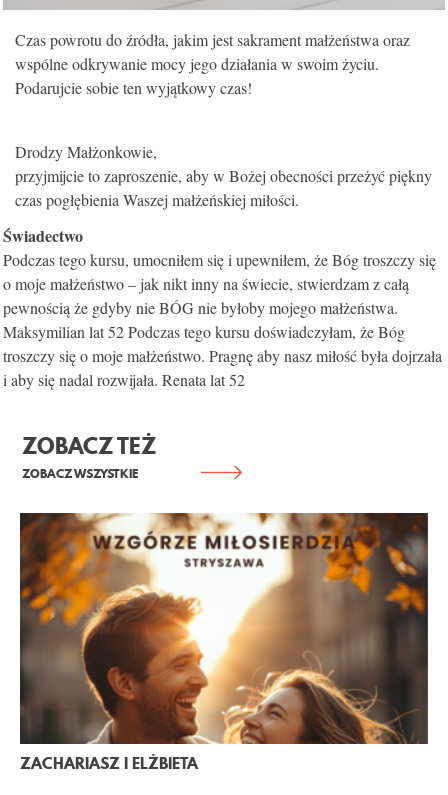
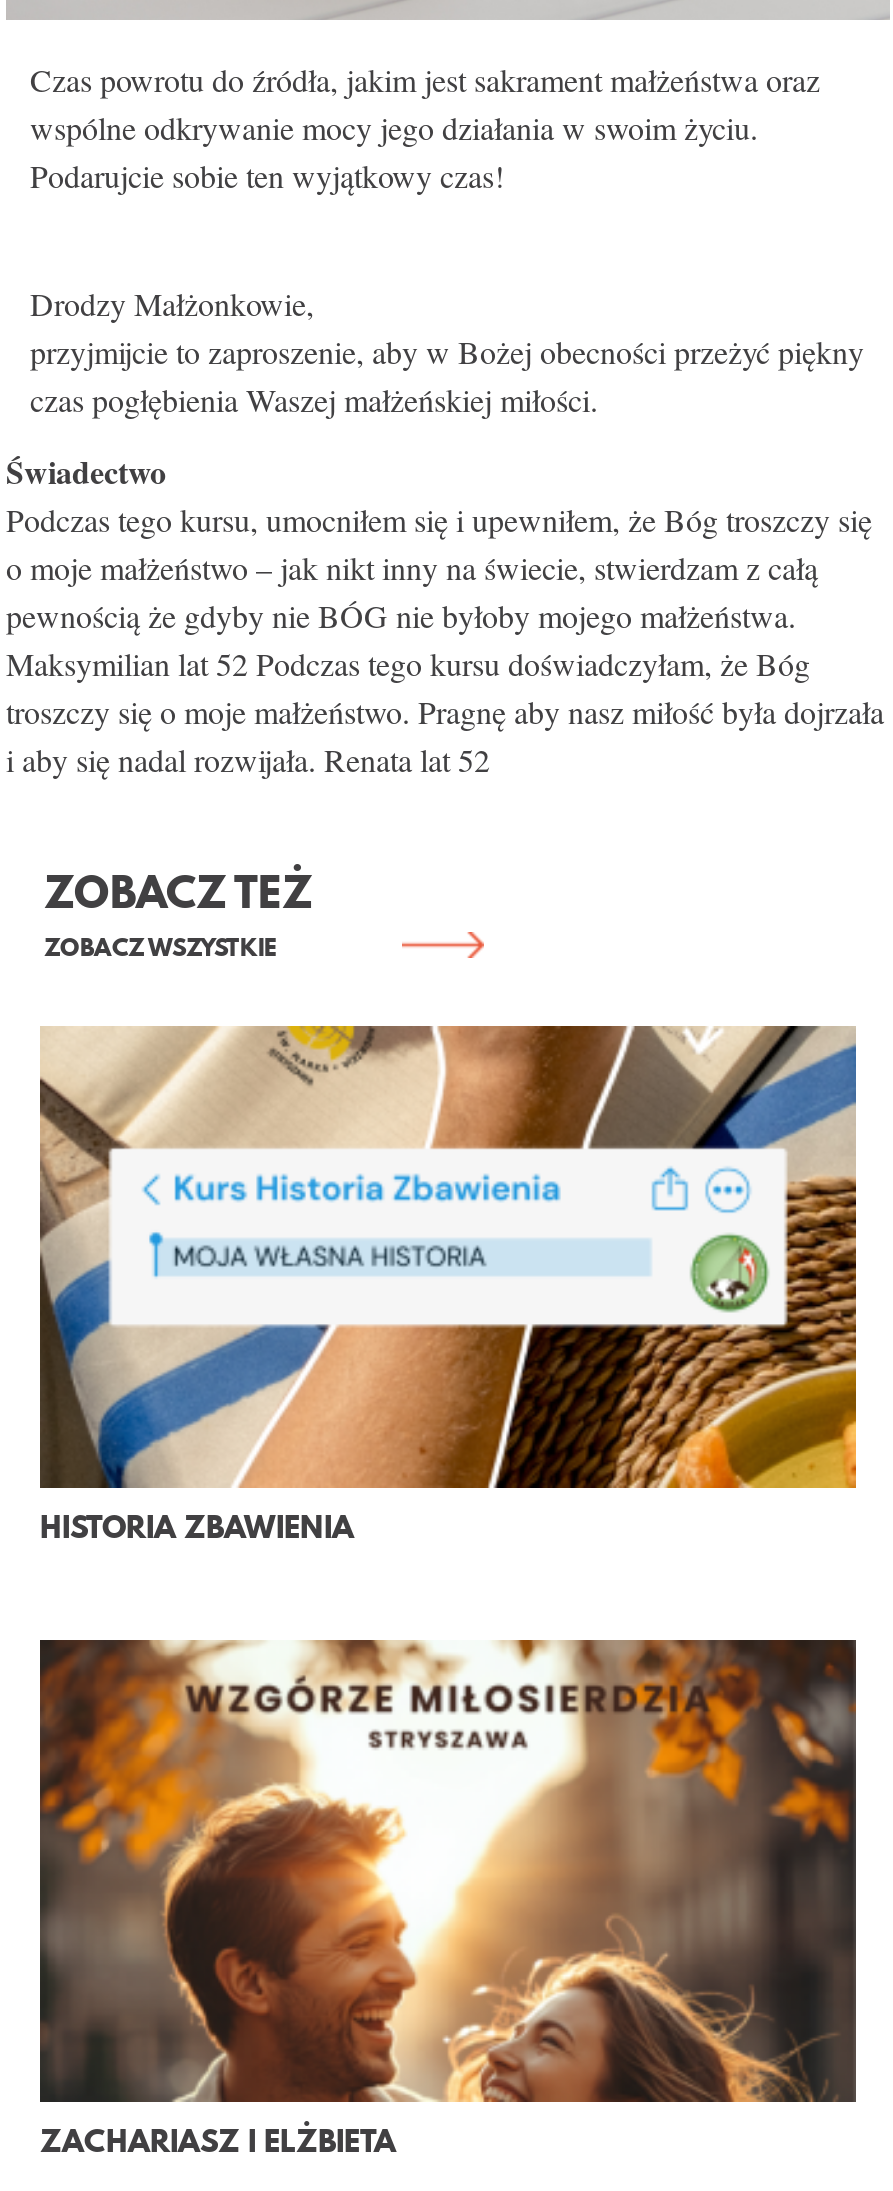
+ [image]
+ HISTORIA ZBAWIENIA
